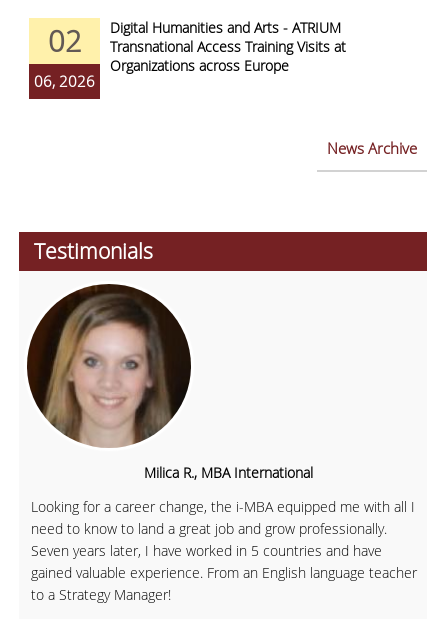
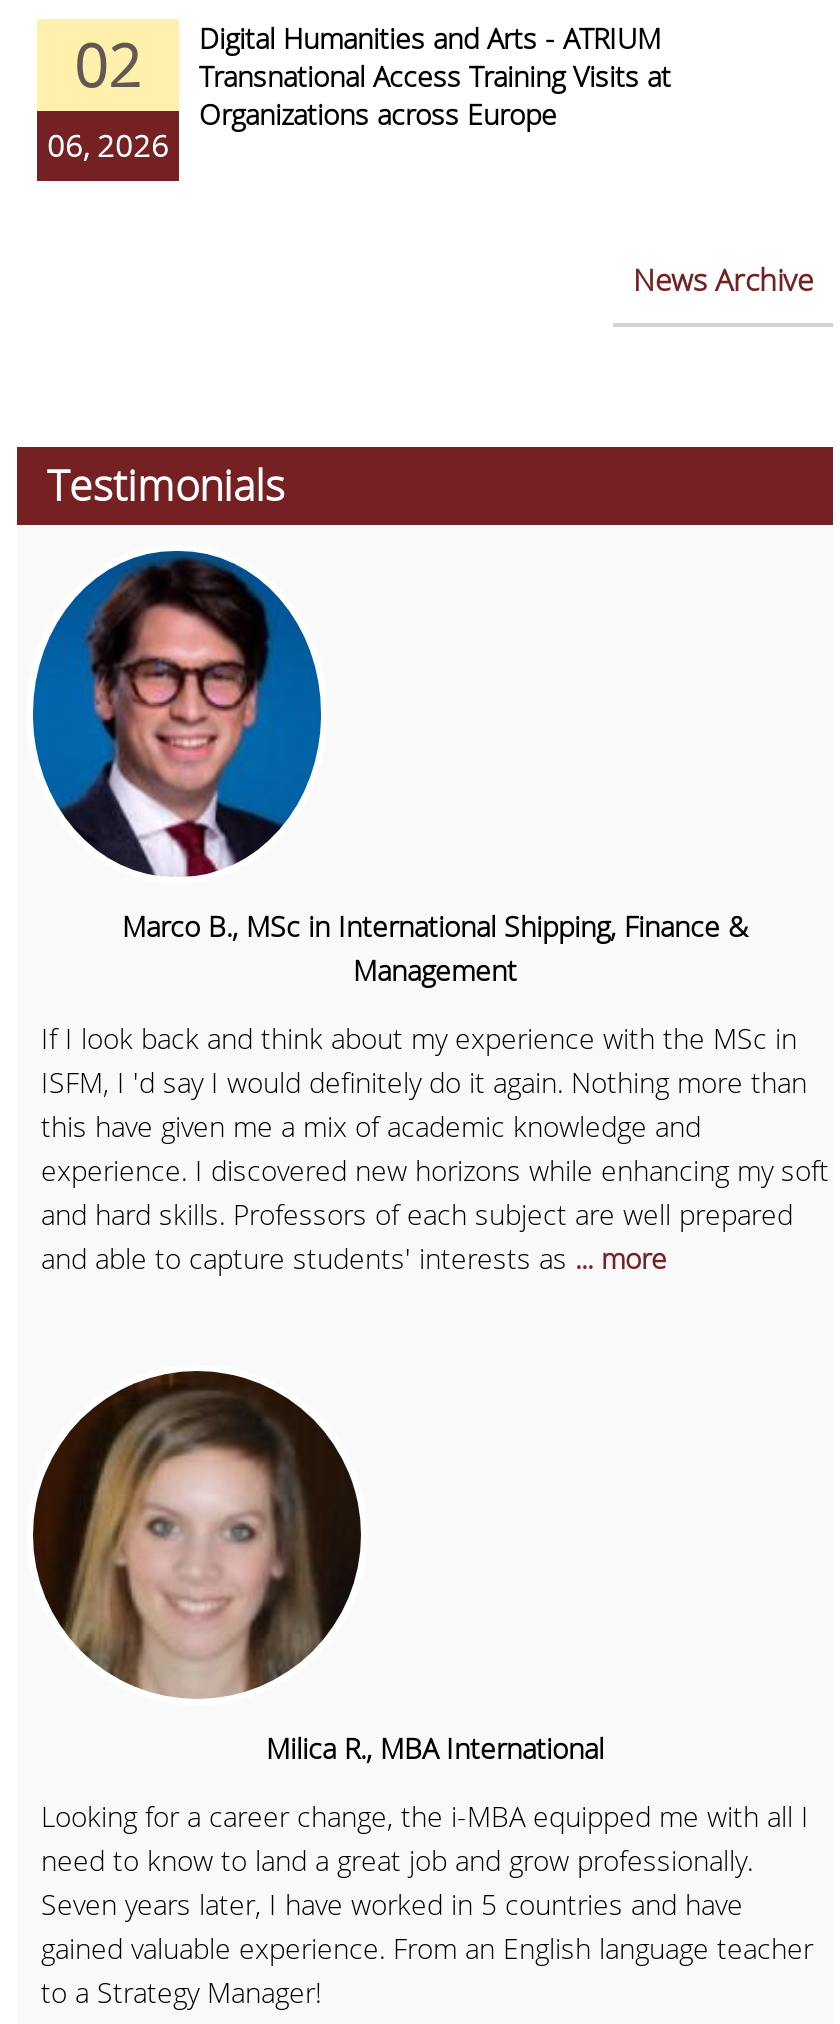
+ [image]
+ Marco B., MSc in International Shipping, Finance &
+ Management
+ If I look back and think about my experience with the MSc in
+ ISFM, I 'd say I would definitely do it again. Nothing more than
+ this have given me a mix of academic knowledge and
+ experience. I discovered new horizons while enhancing my soft
+ and hard skills. Professors of each subject are well prepared
+ and able to capture students' interests as... more
